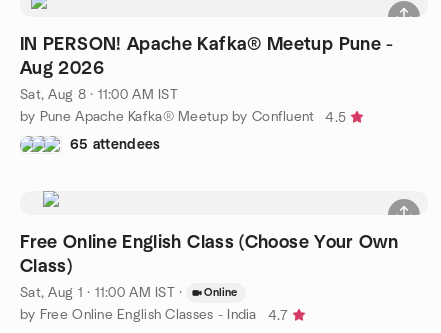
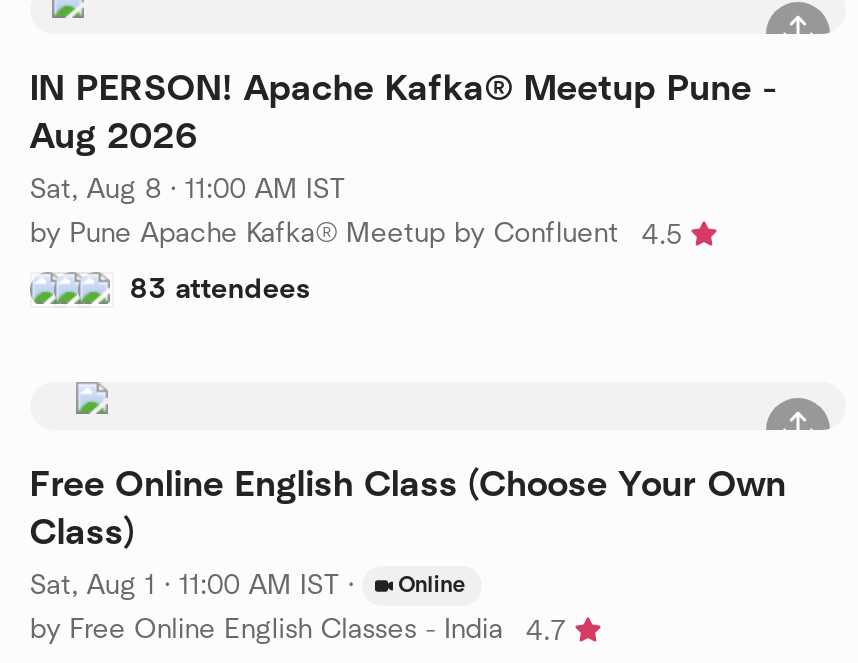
- 65 attendees
+ 83 attendees
